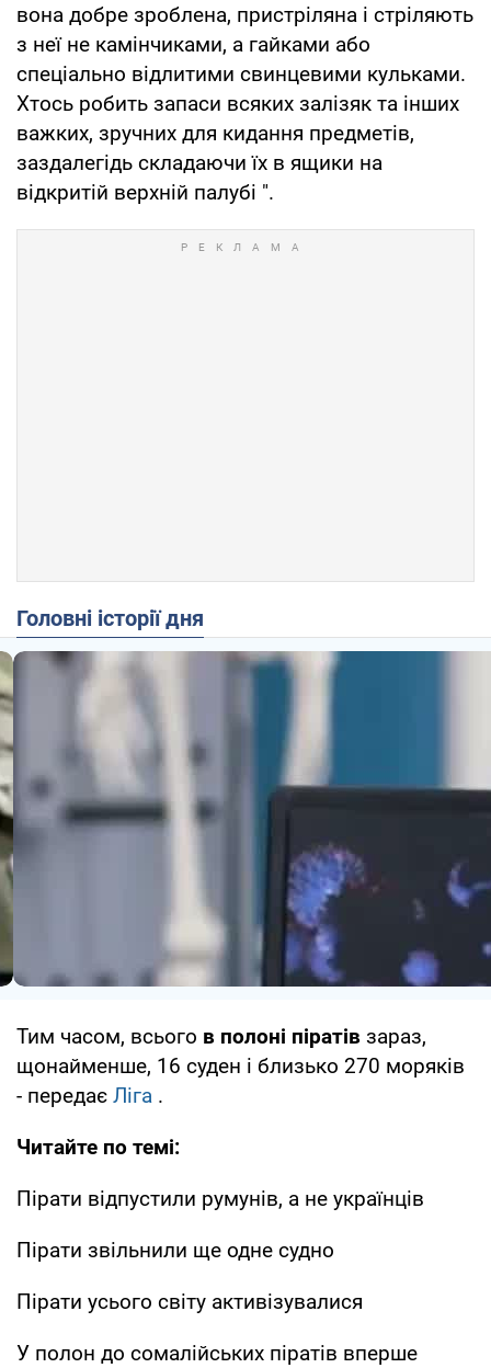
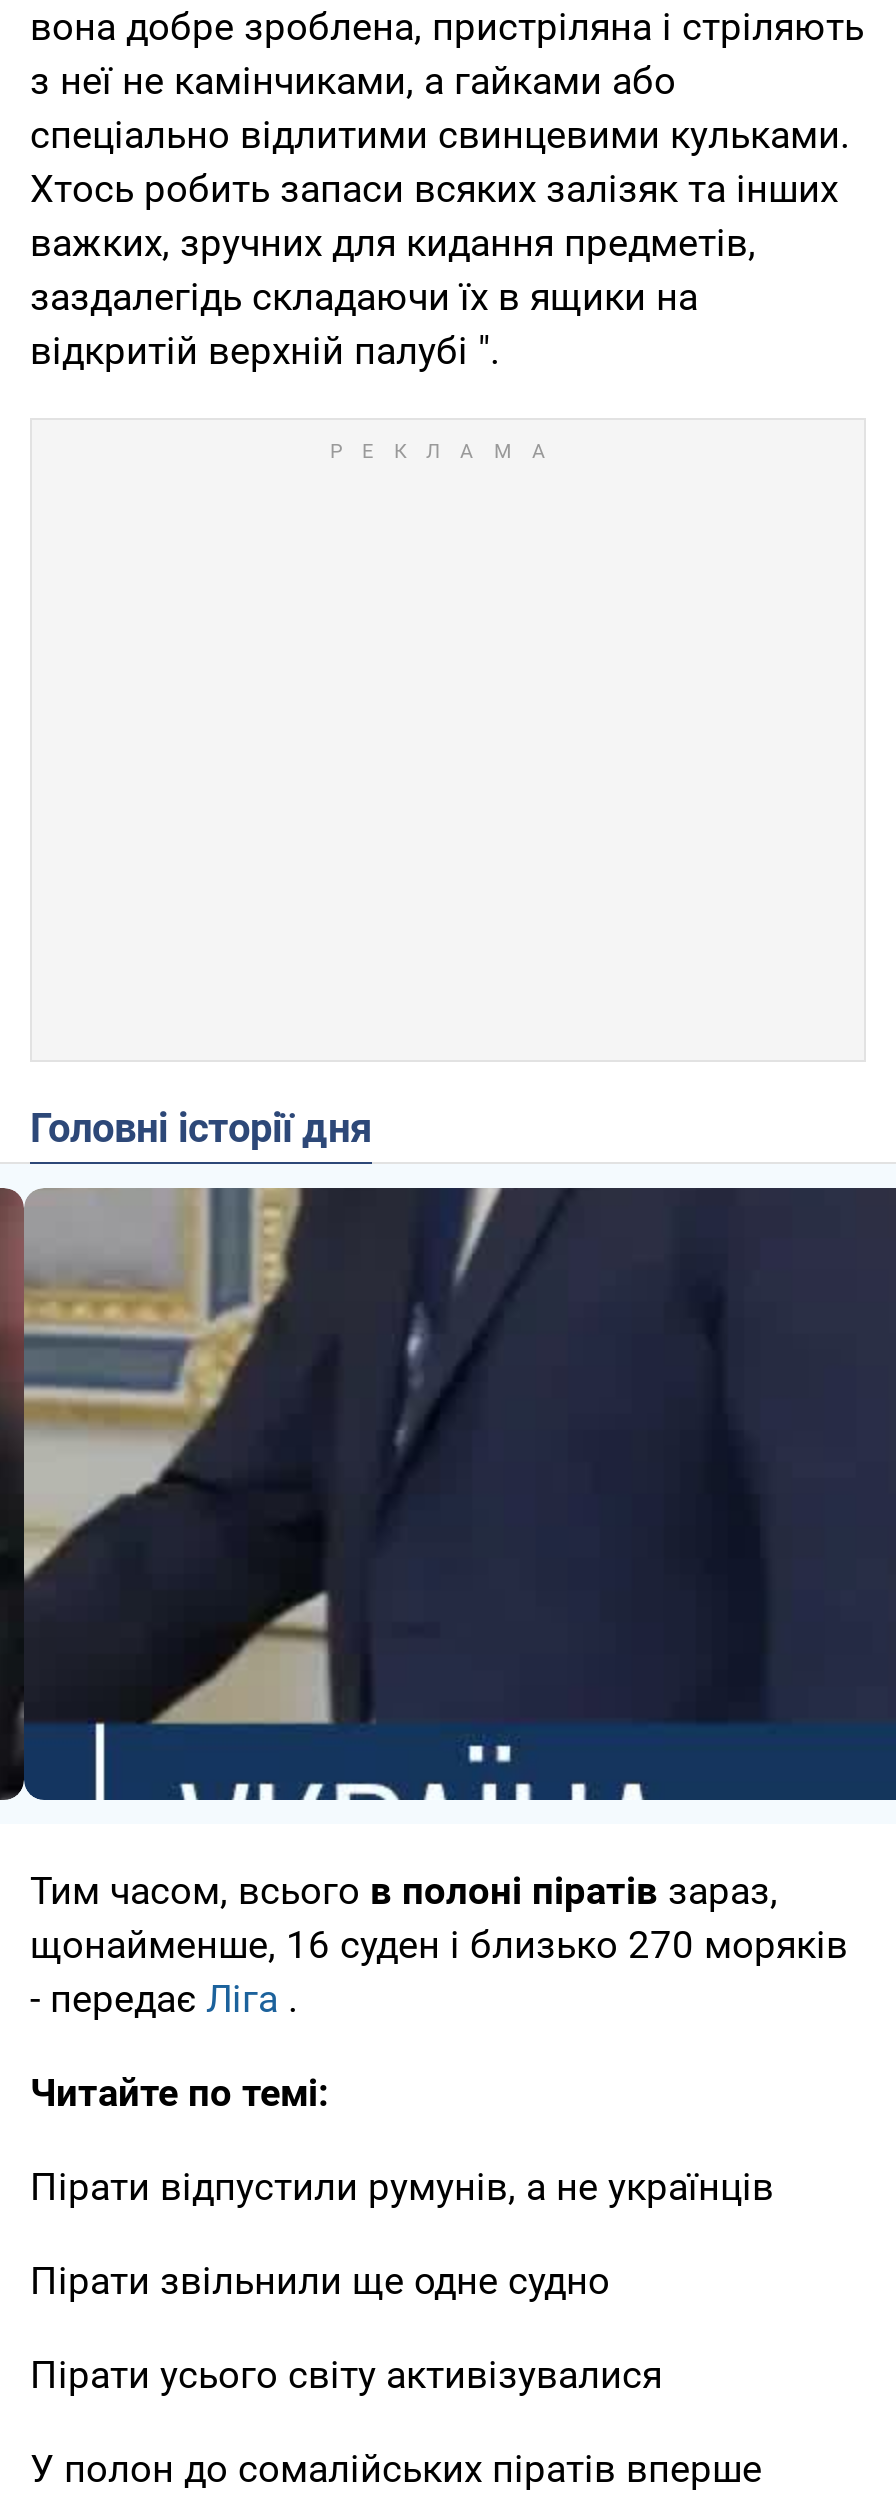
- [image]
+ [image]
